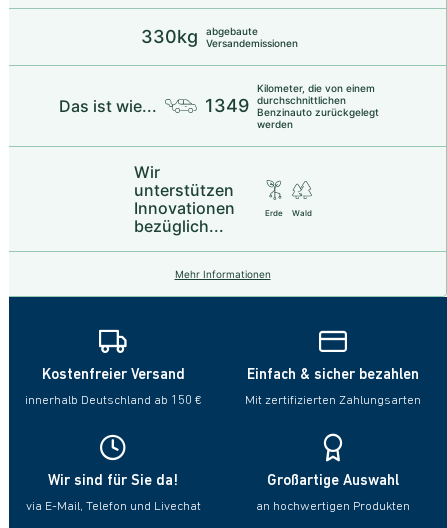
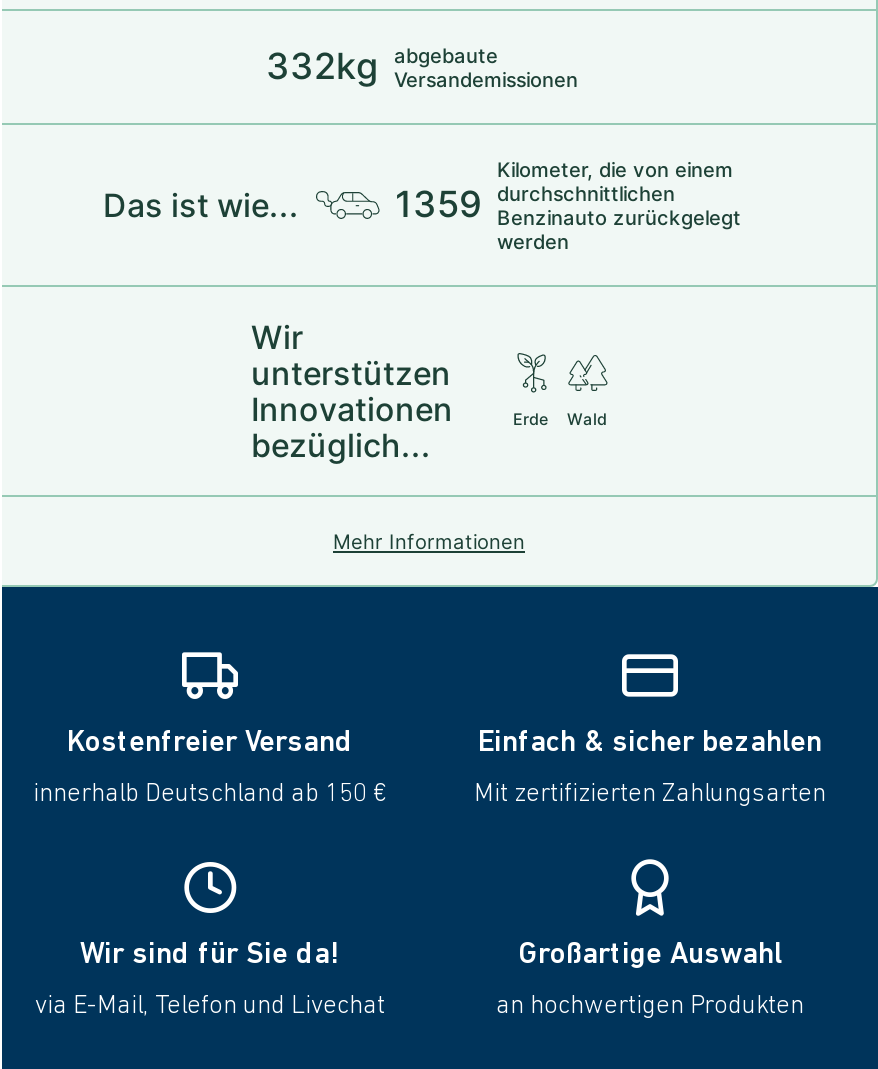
- 330kg abgebaute Versandemissionen
+ 332kg abgebaute Versandemissionen

- 1349 durchschnittlichen Benzinauto zurückgelegt
+ 1359 durchschnittlichen Benzinauto zurückgelegt
